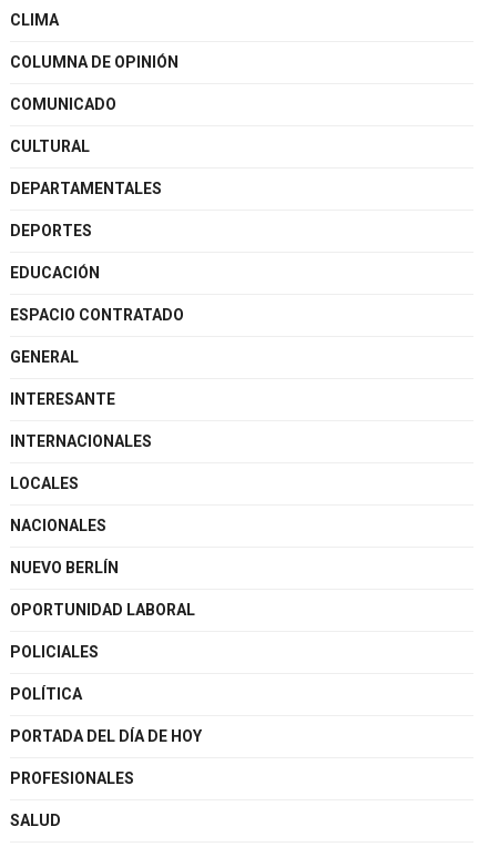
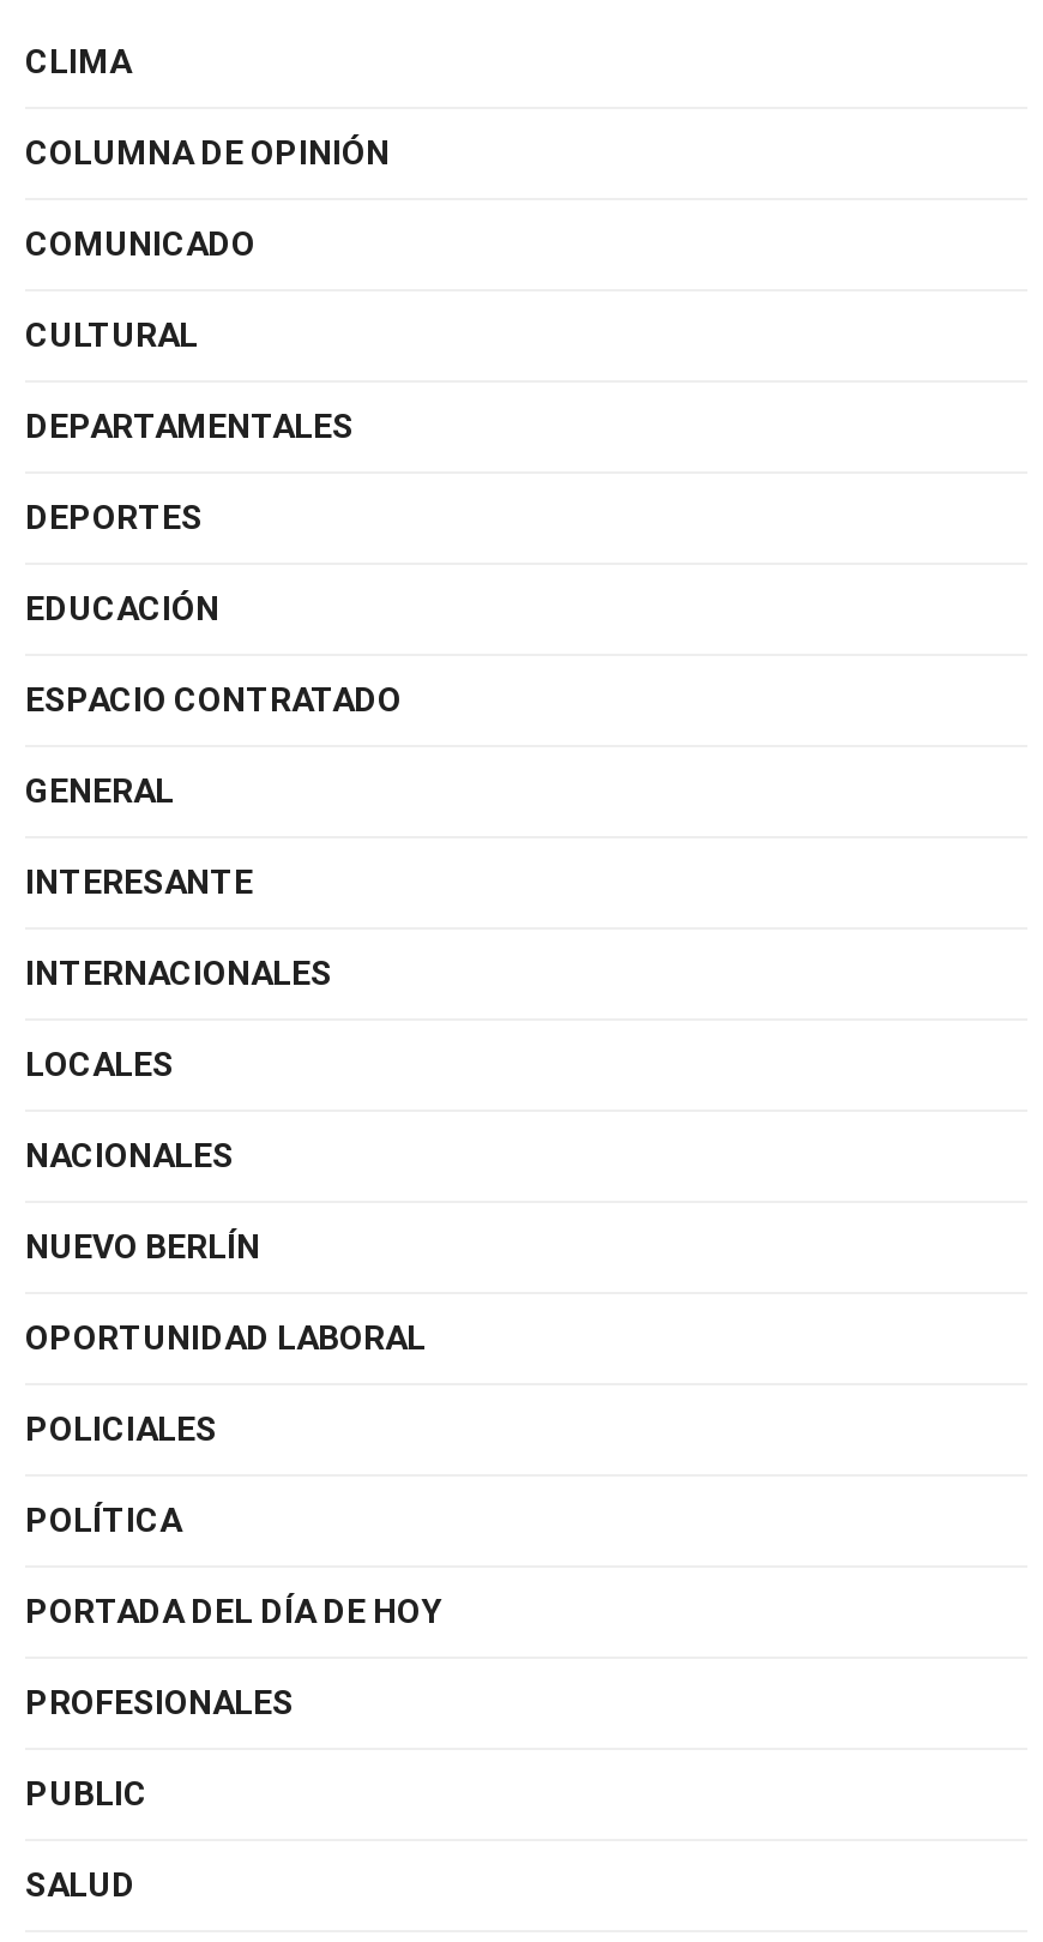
+ PUBLIC
